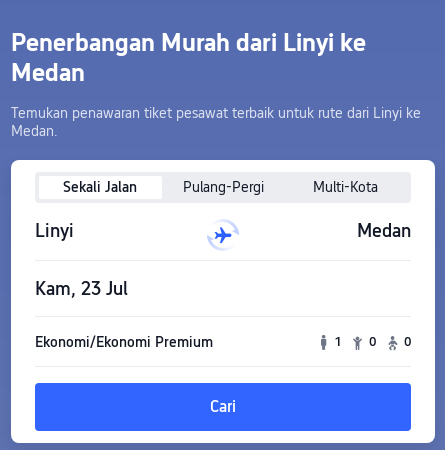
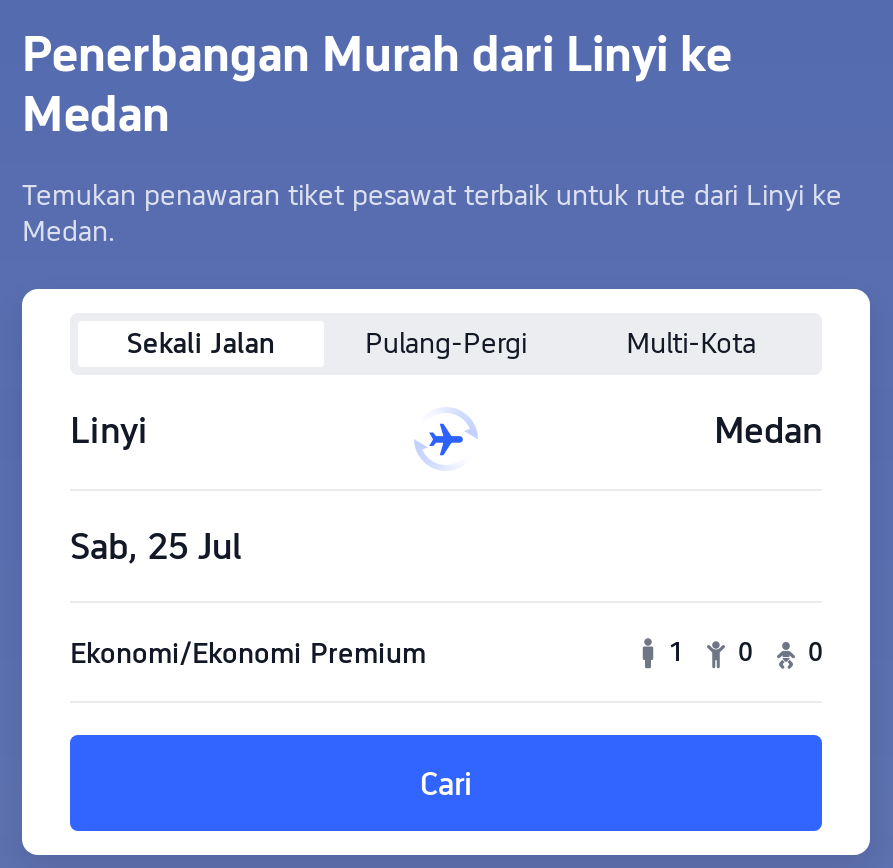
- Kam, 23 Jul
+ Sab, 25 Jul
